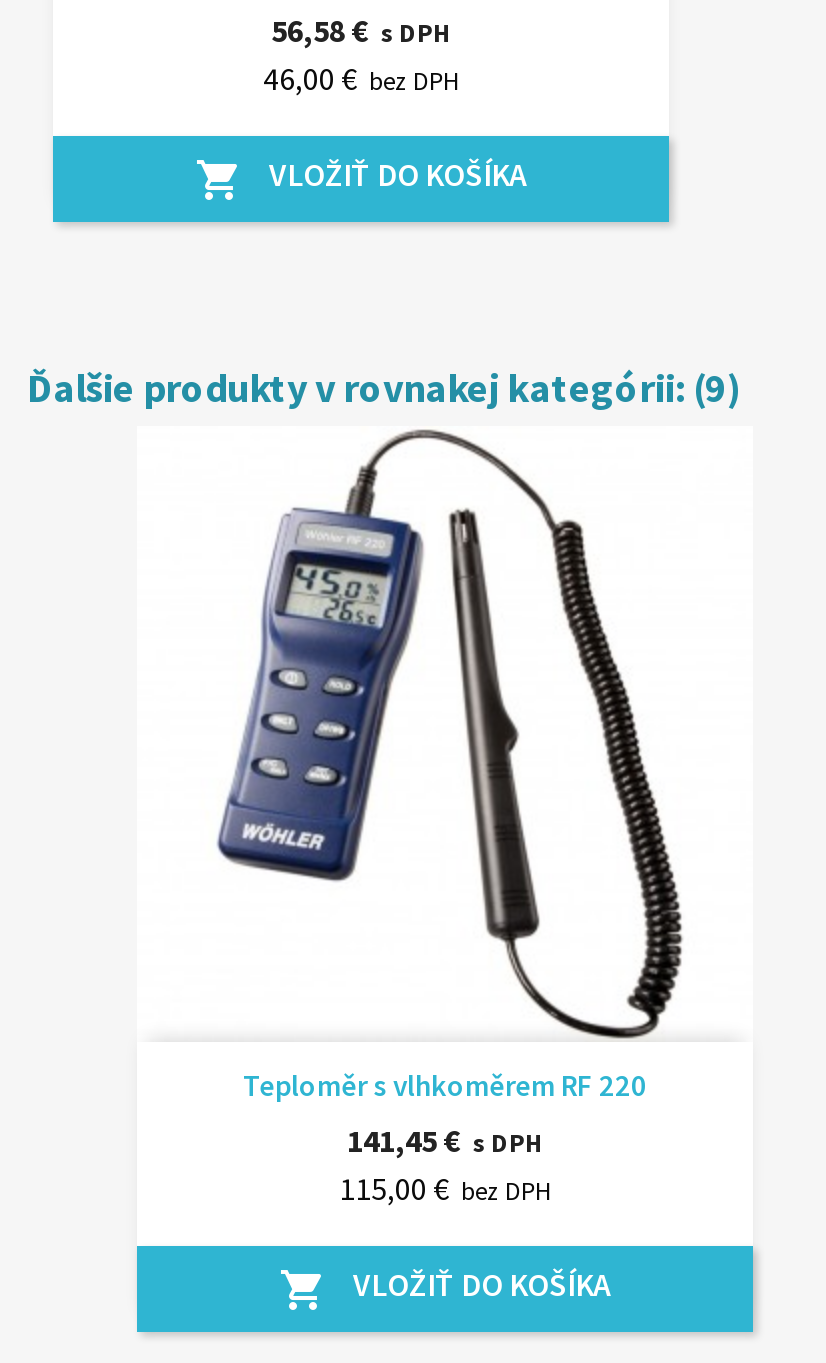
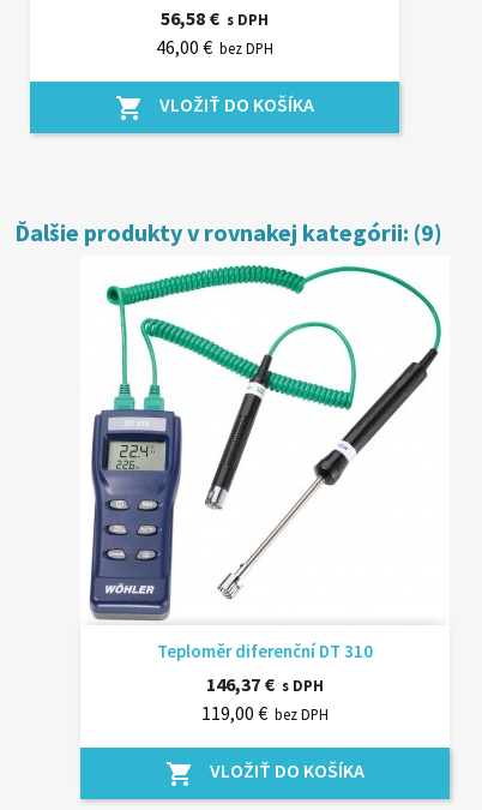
- [image]
- Teploměr s vlhkoměrem RF 220
- 141,45 €s DPH
- 115,00 €bez DPH
+ [image]
+ Teploměr diferenční DT 310
+ 146,37 €s DPH
+ 119,00 €bez DPH
